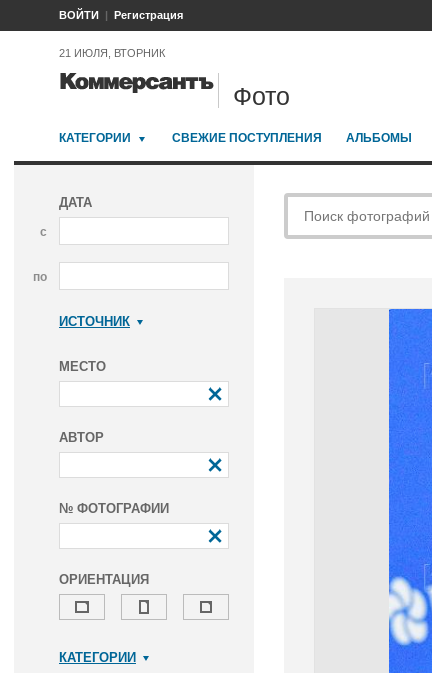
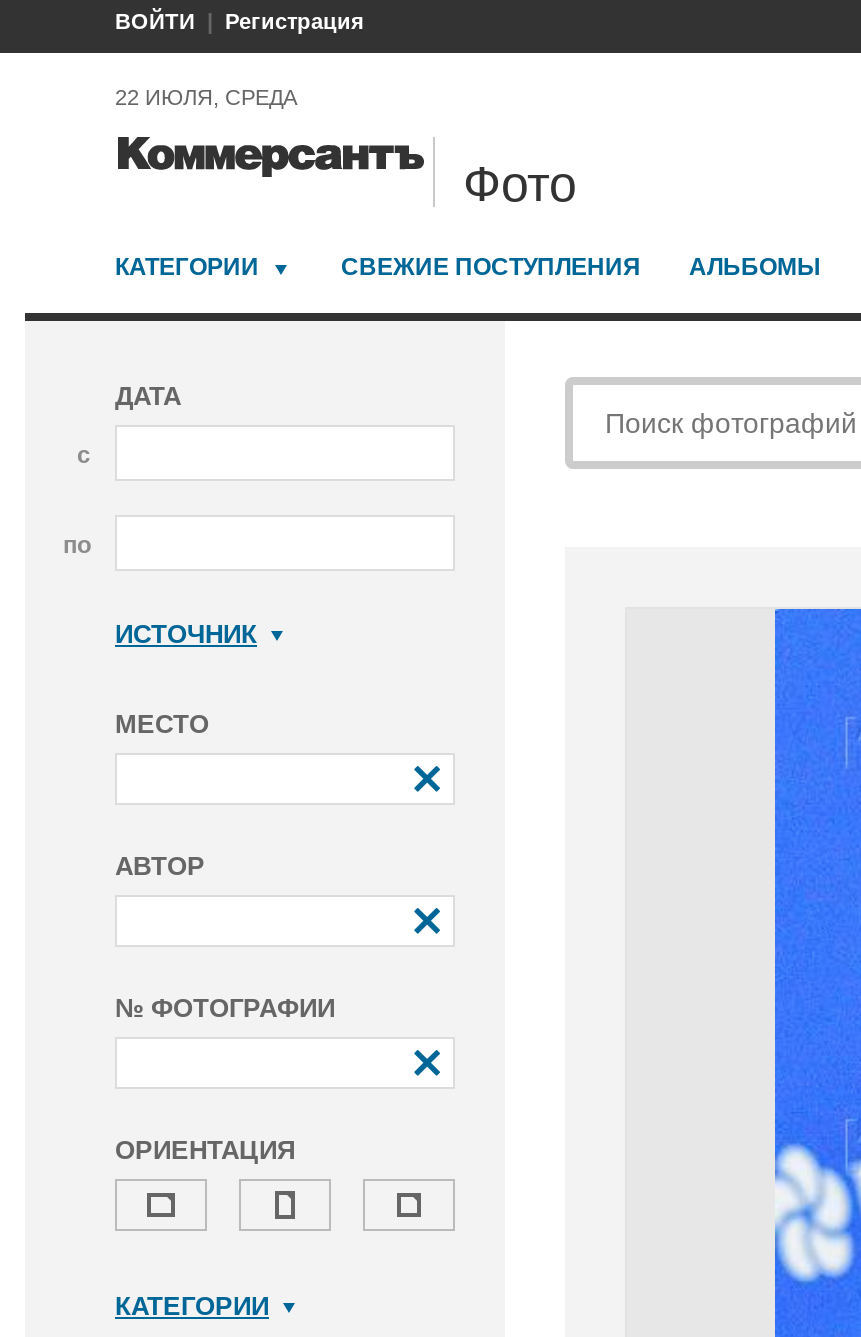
- 21 ИЮЛЯ, ВТОРНИК
+ 22 ИЮЛЯ, СРЕДА
